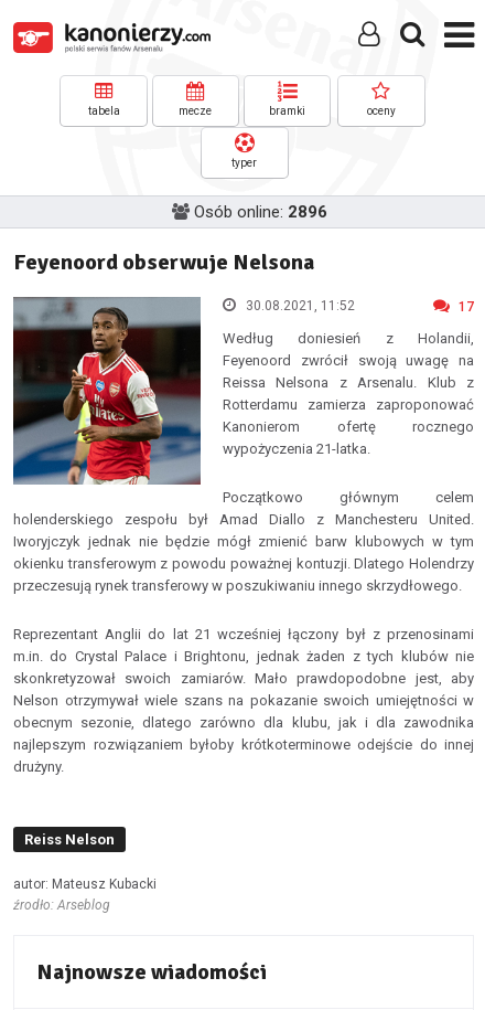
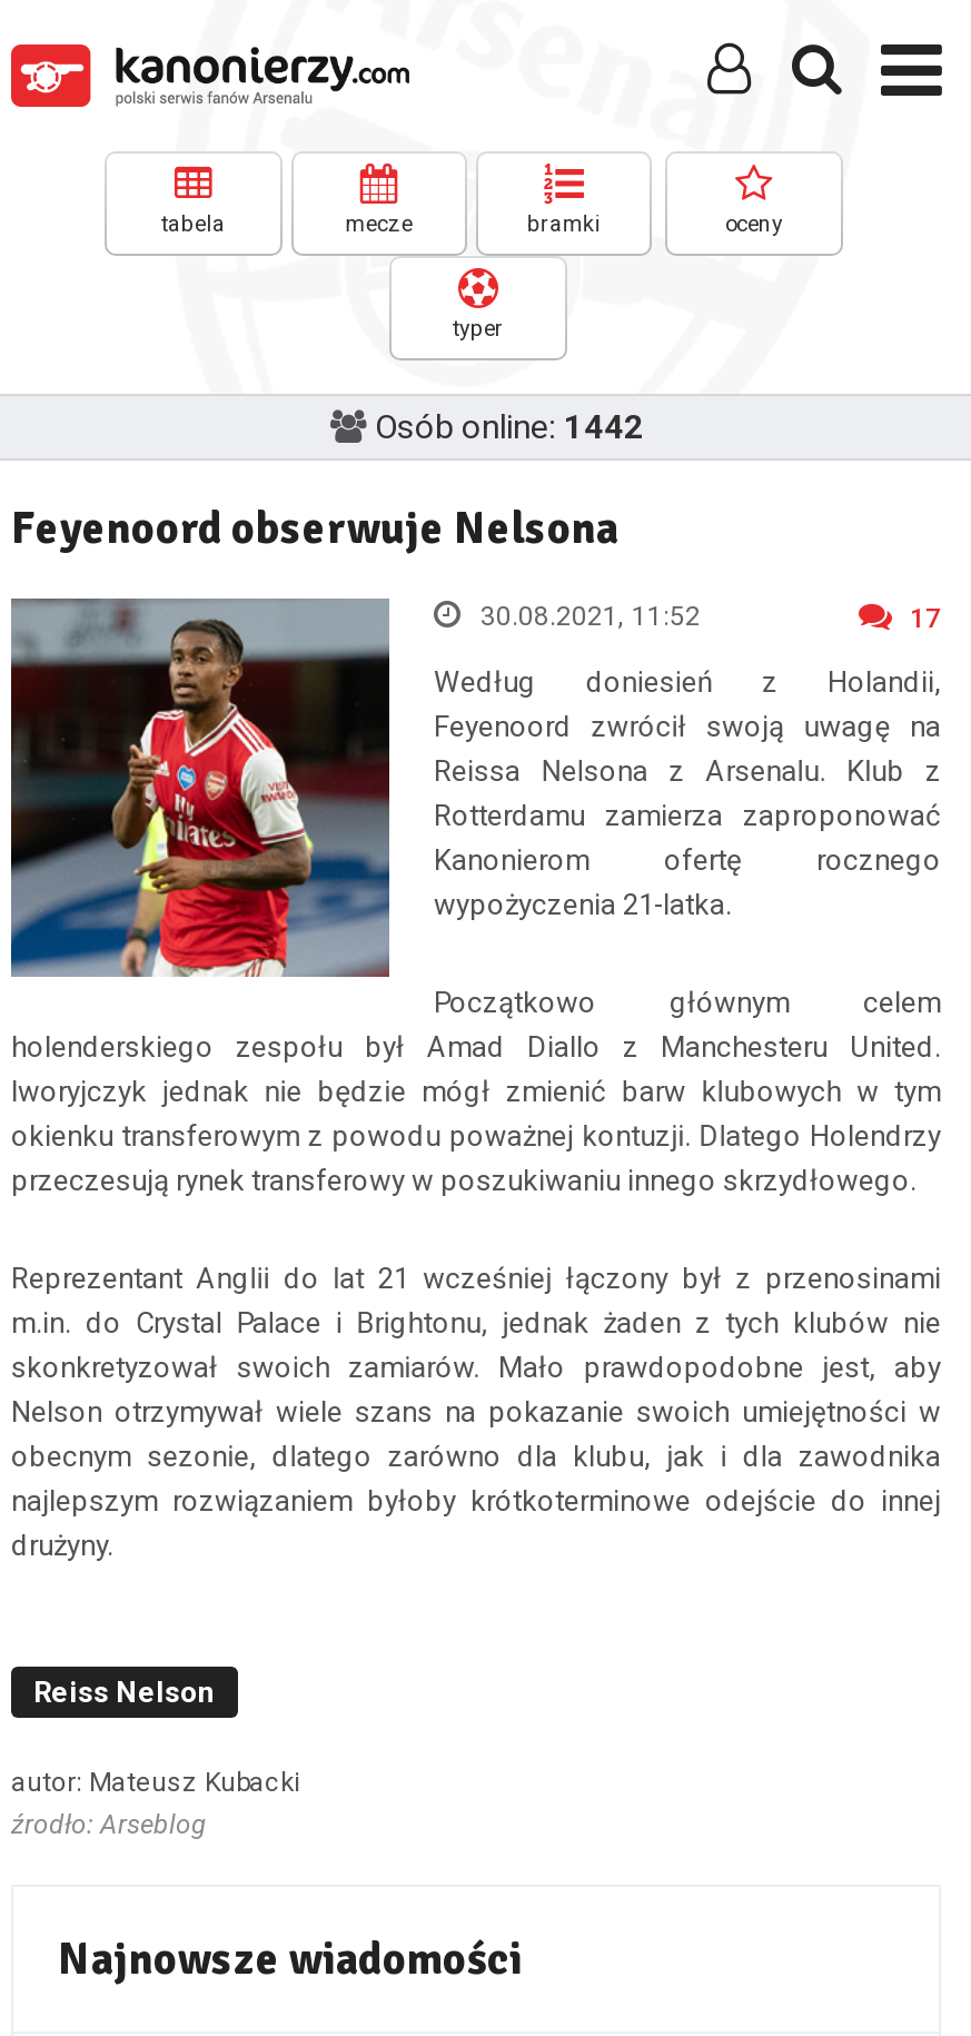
- Osób online: 2896
+ Osób online: 1442
